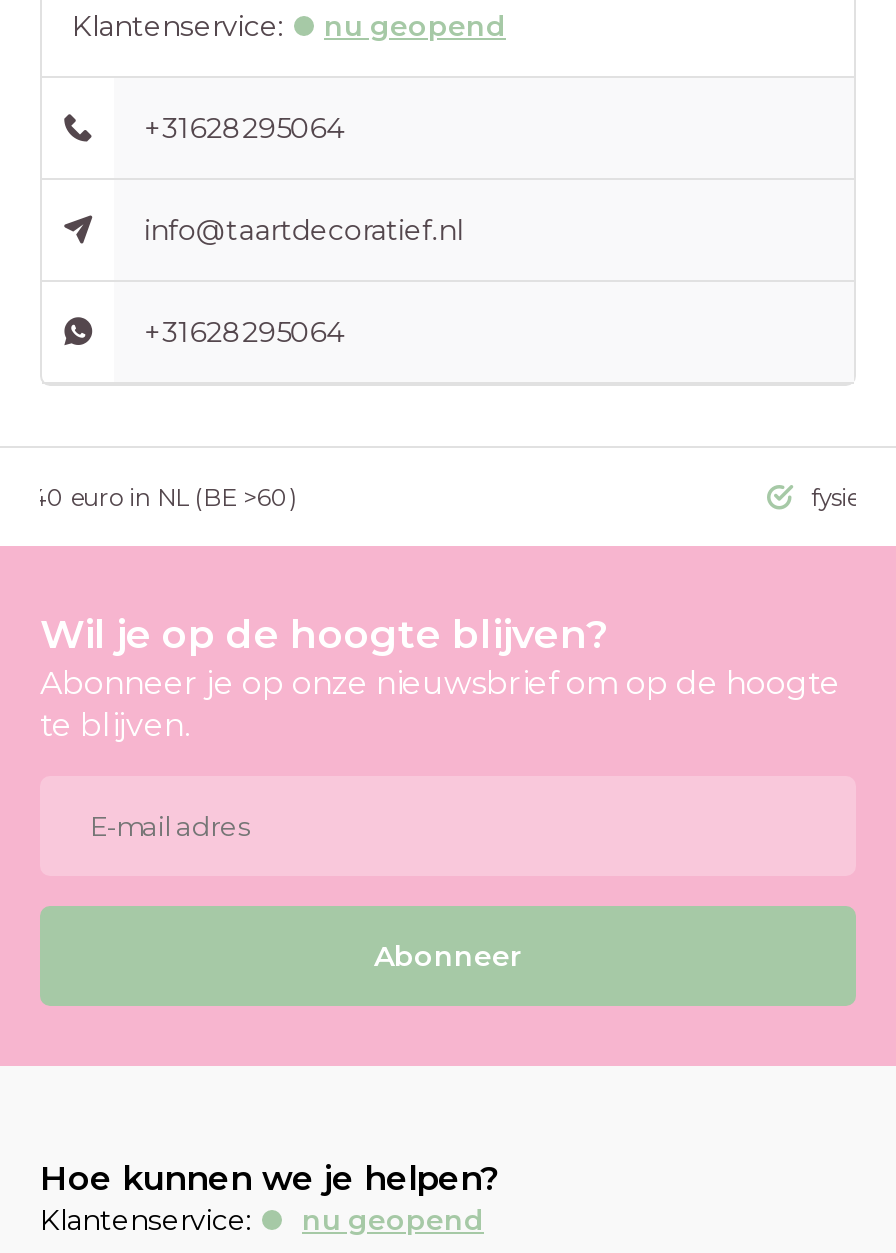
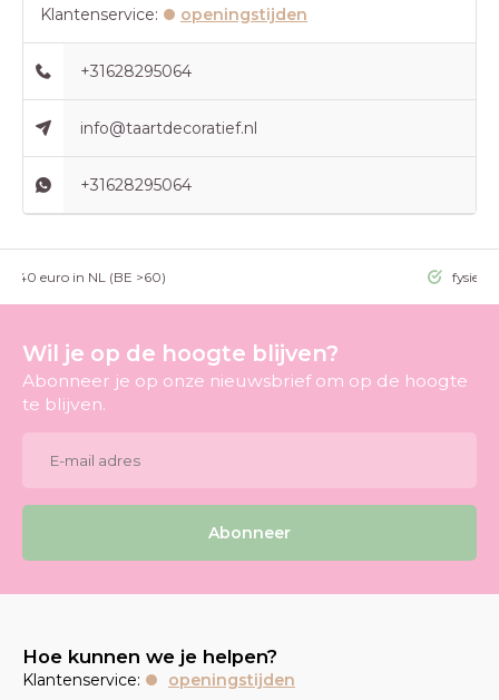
- nu geopend
+ openingstijden

- nu geopend
+ openingstijden
